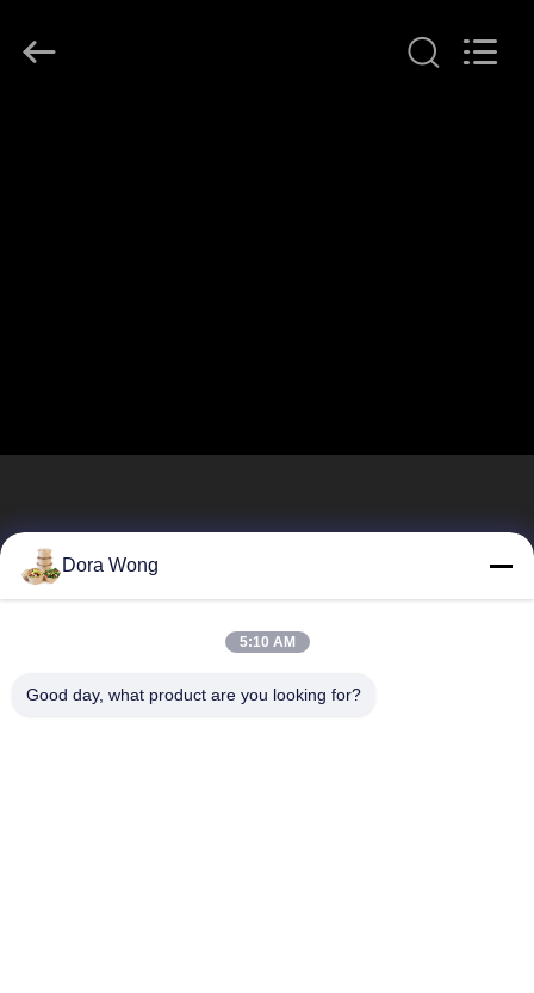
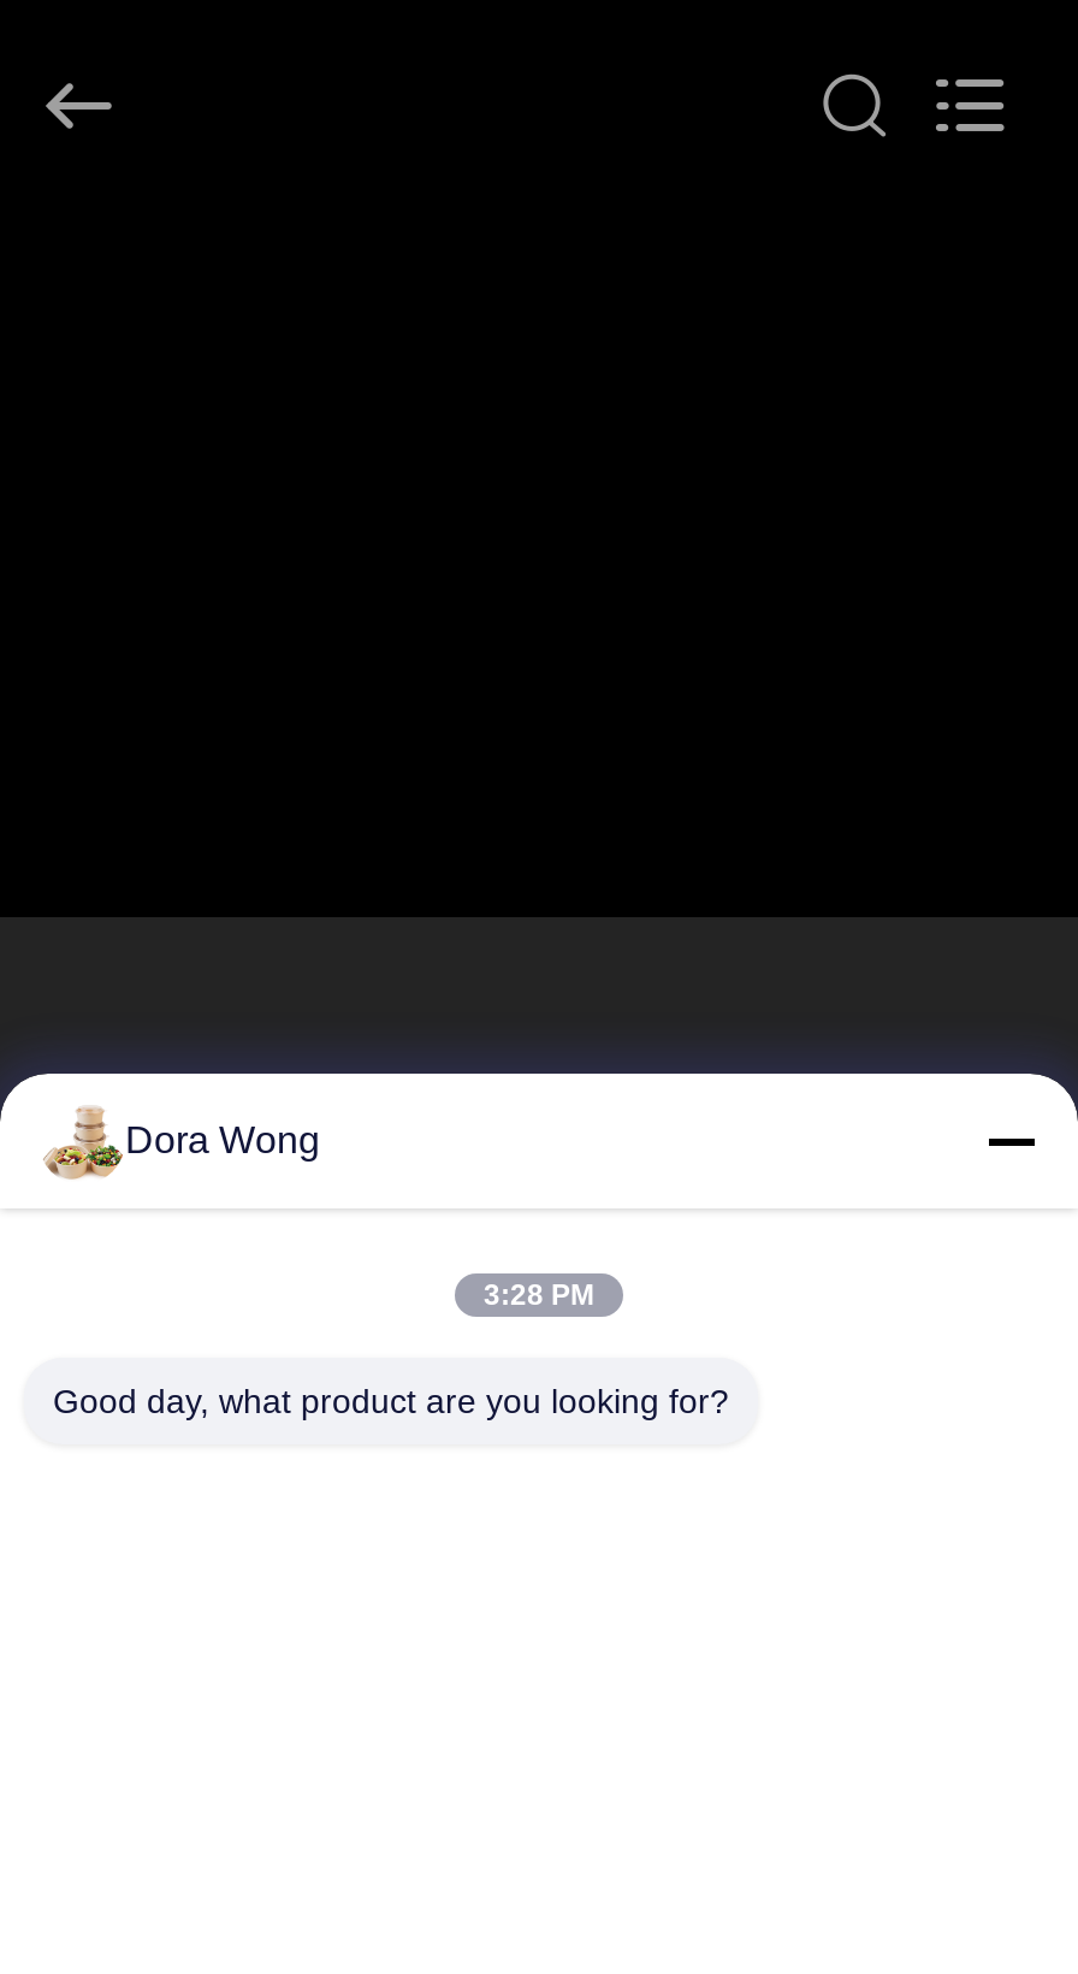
- 5:10 AM
+ 3:28 PM
